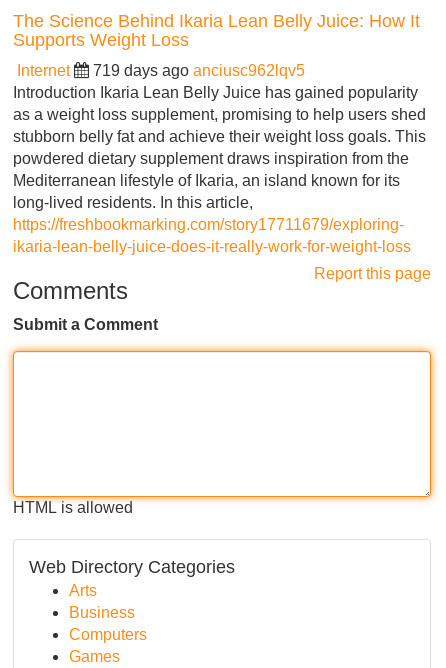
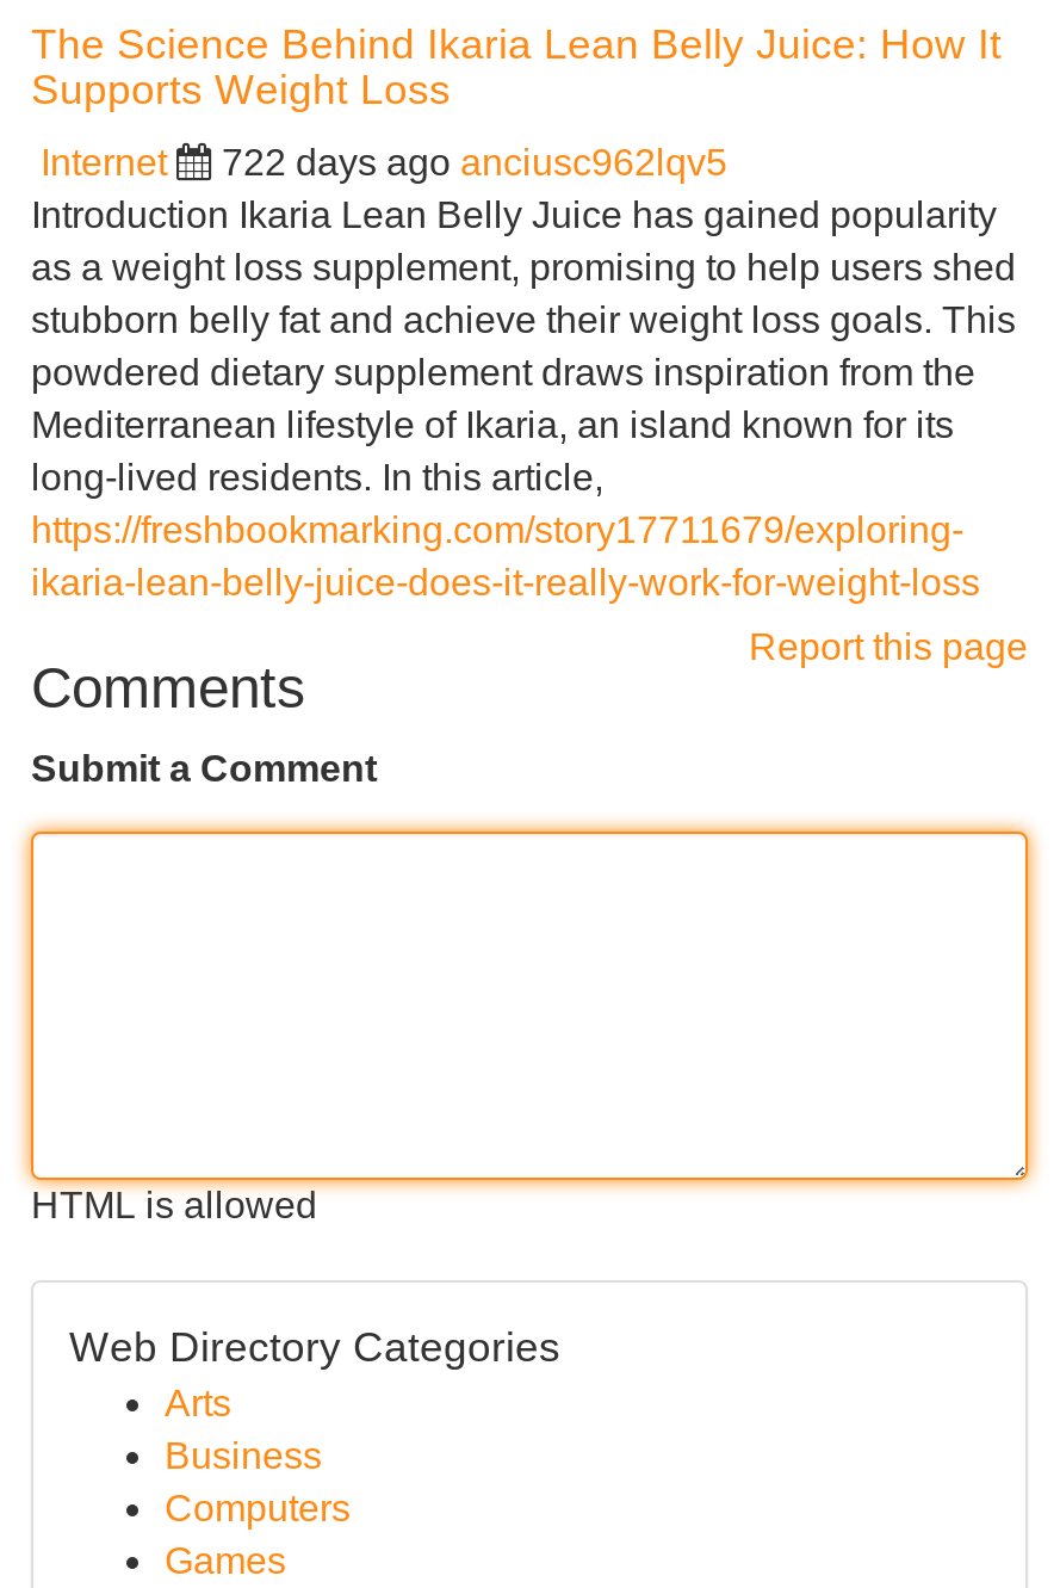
- 719 days ago anciusc962lqv5
+ 722 days ago anciusc962lqv5
